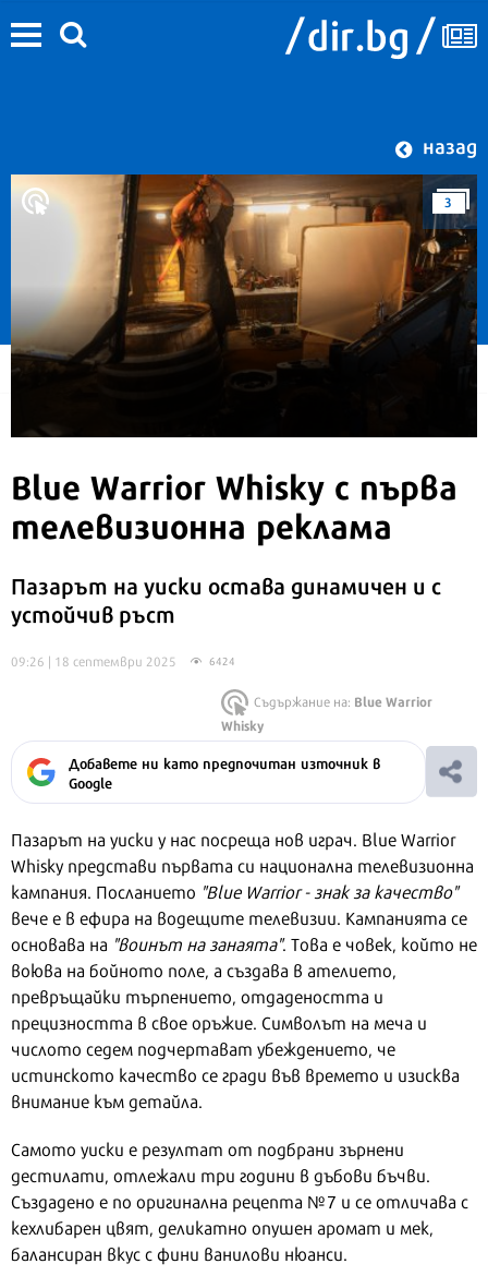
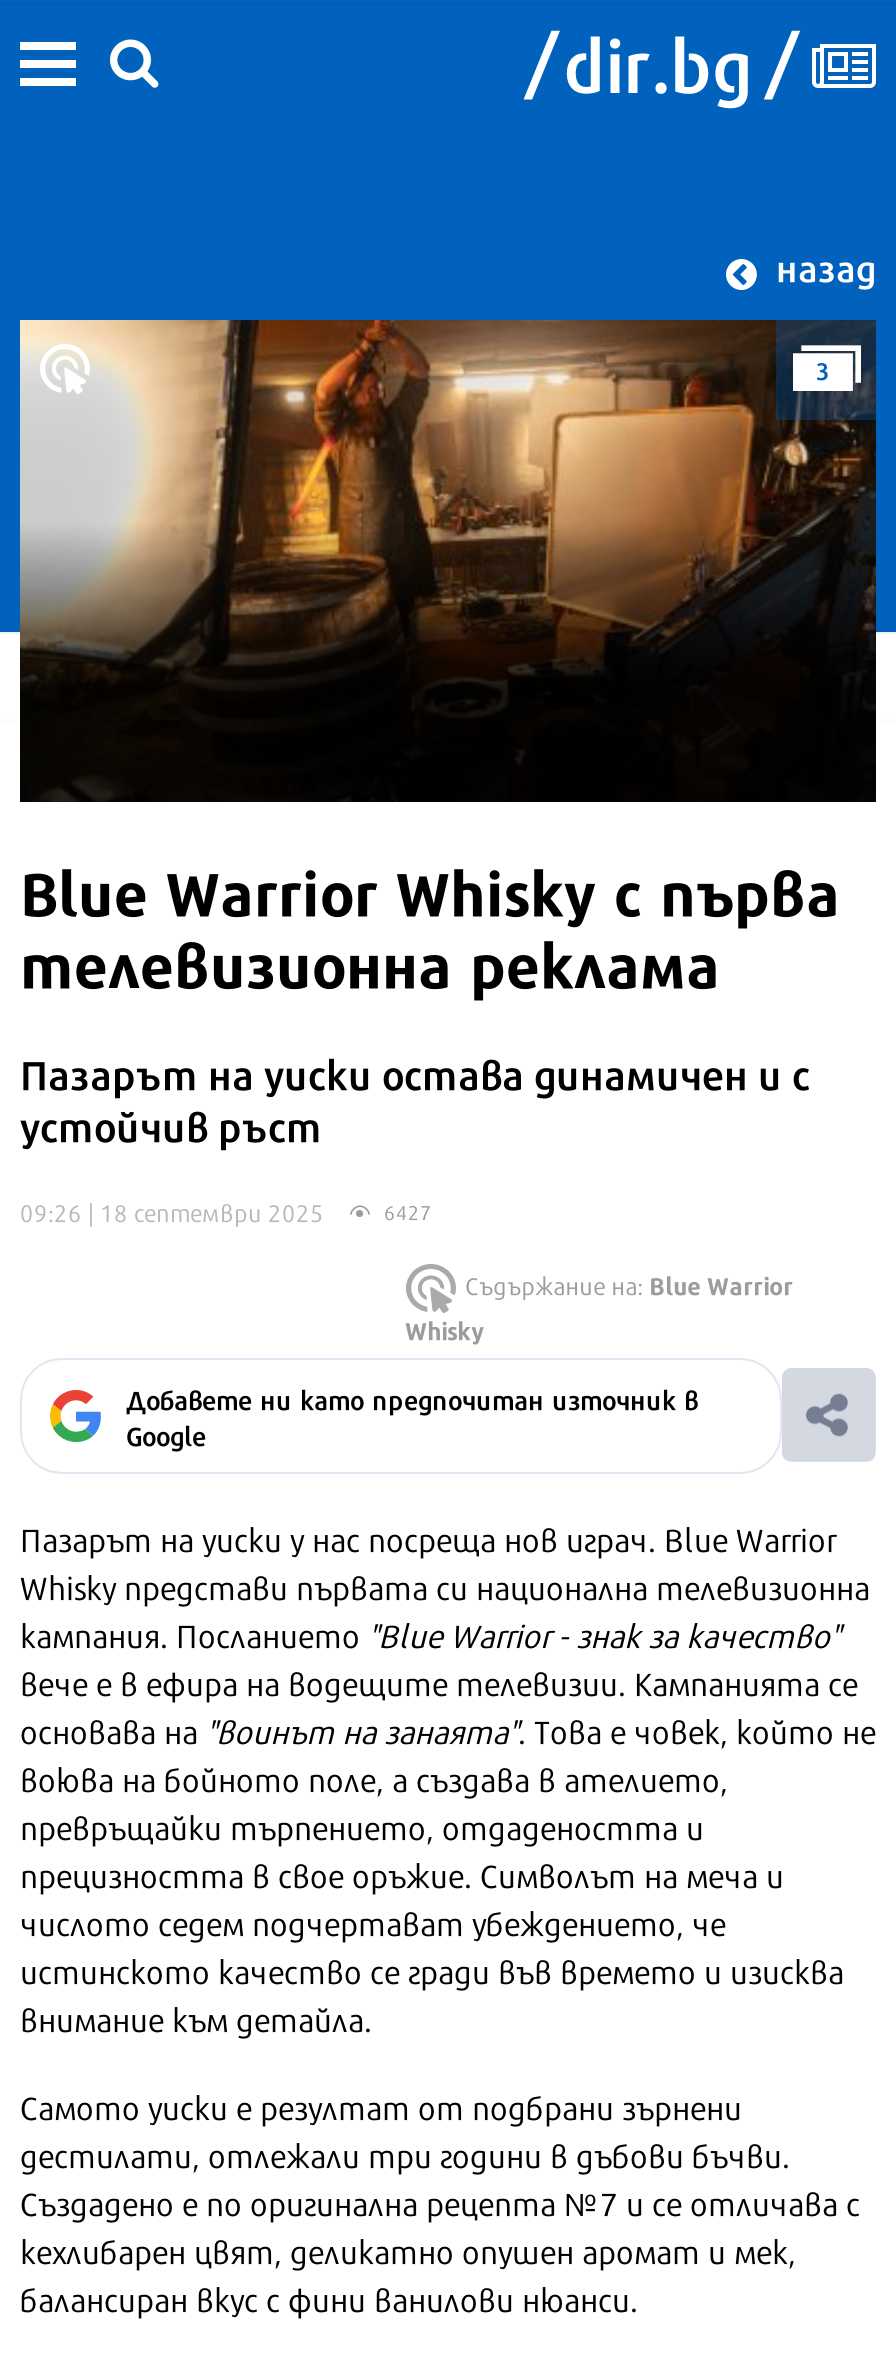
- 6424
+ 6427
